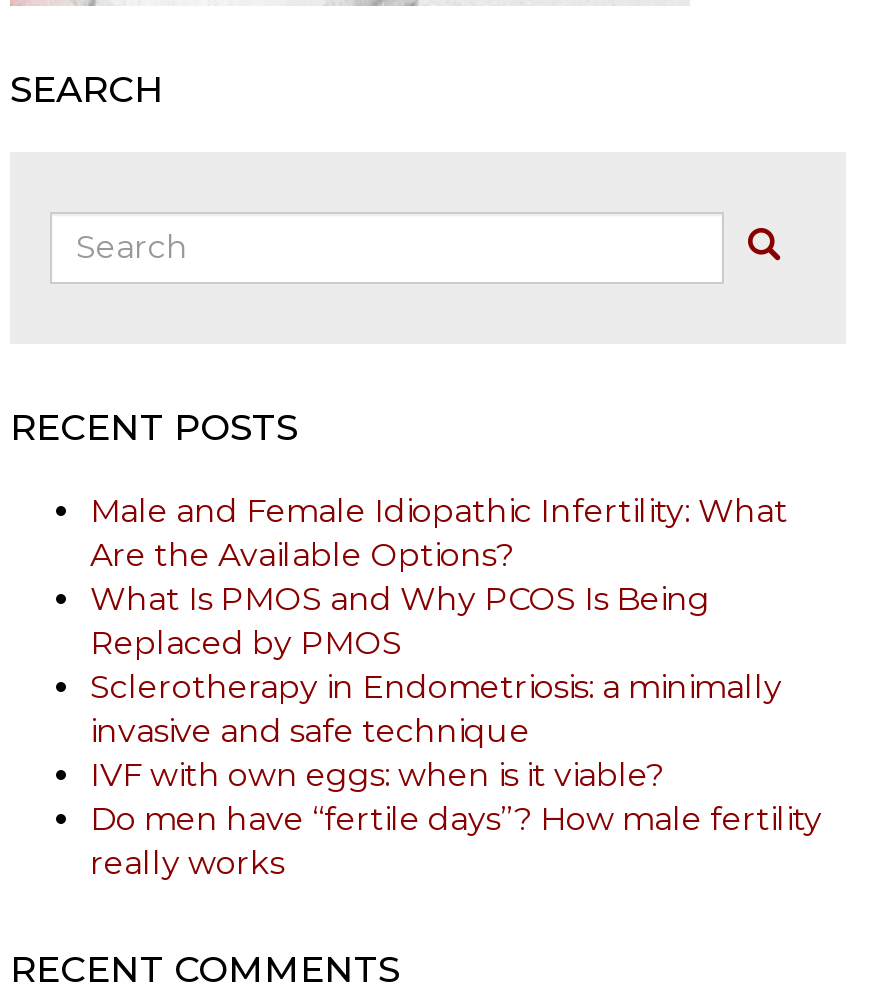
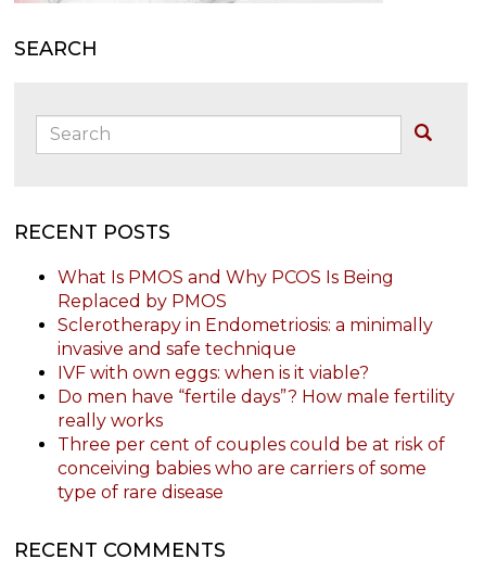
- Male and Female Idiopathic Infertility: What
- Are the Available Options?

moved up: What Is PMOS and Why PCOS Is Being | Replaced by PMOS | Sclerotherapy in Endometriosis: a minimally | invasive and safe technique | IVF with own eggs: when is it viable? | Do men have “fertile days”? How male fertility | really works

+ Three per cent of couples could be at risk of
+ conceiving babies who are carriers of some
+ type of rare disease
